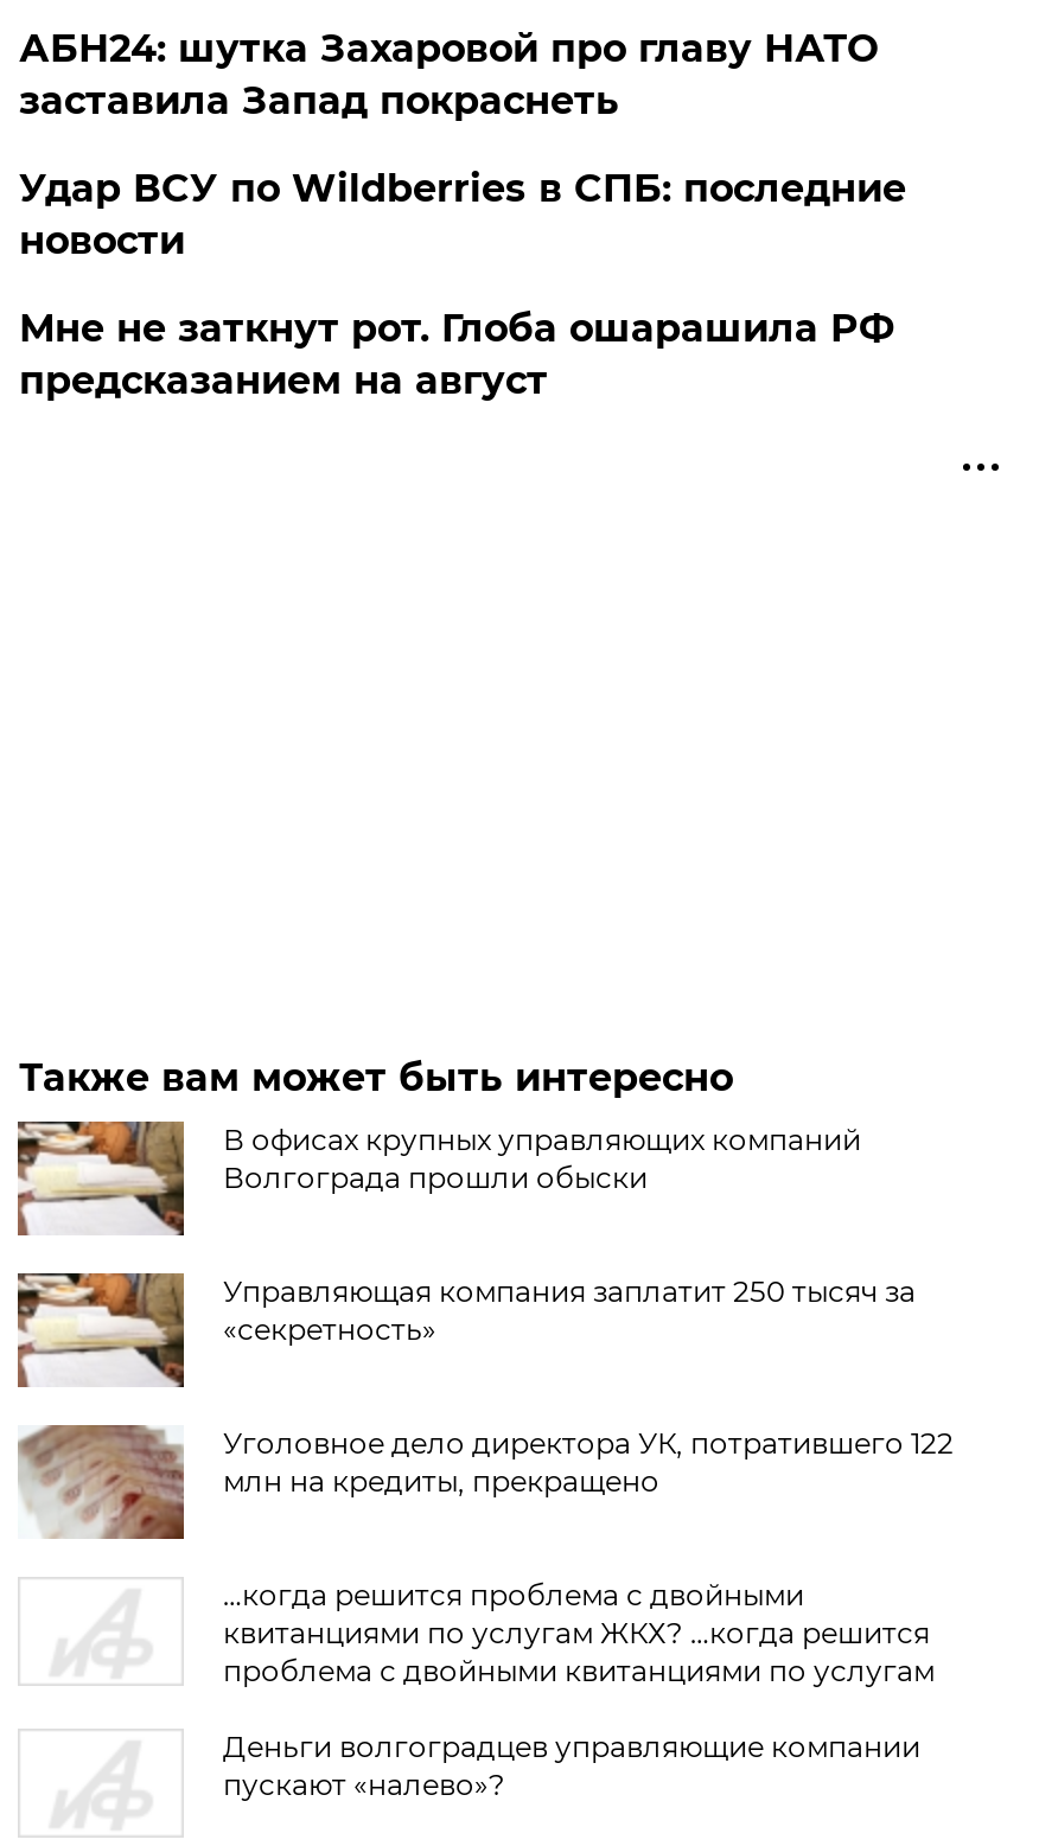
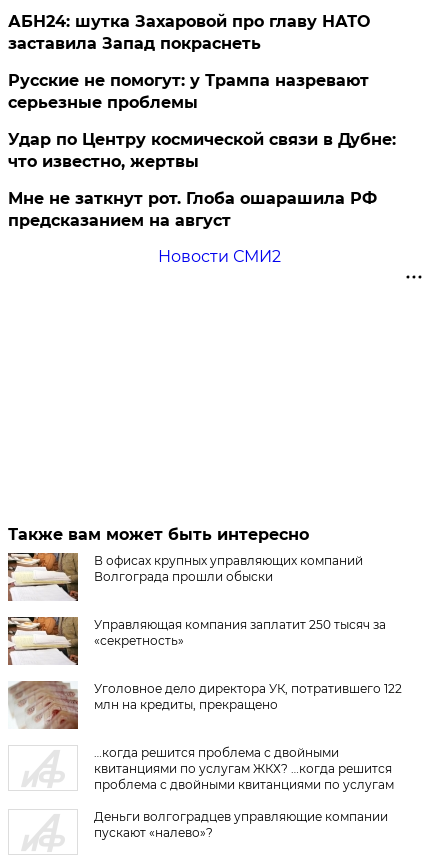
- Удар ВСУ по Wildberries в СПБ: последние
- новости
+ Русские не помогут: у Трампа назревают
+ серьезные проблемы
+ Удар по Центру космической связи в Дубне:
+ что известно, жертвы

+ Новости СМИ2
